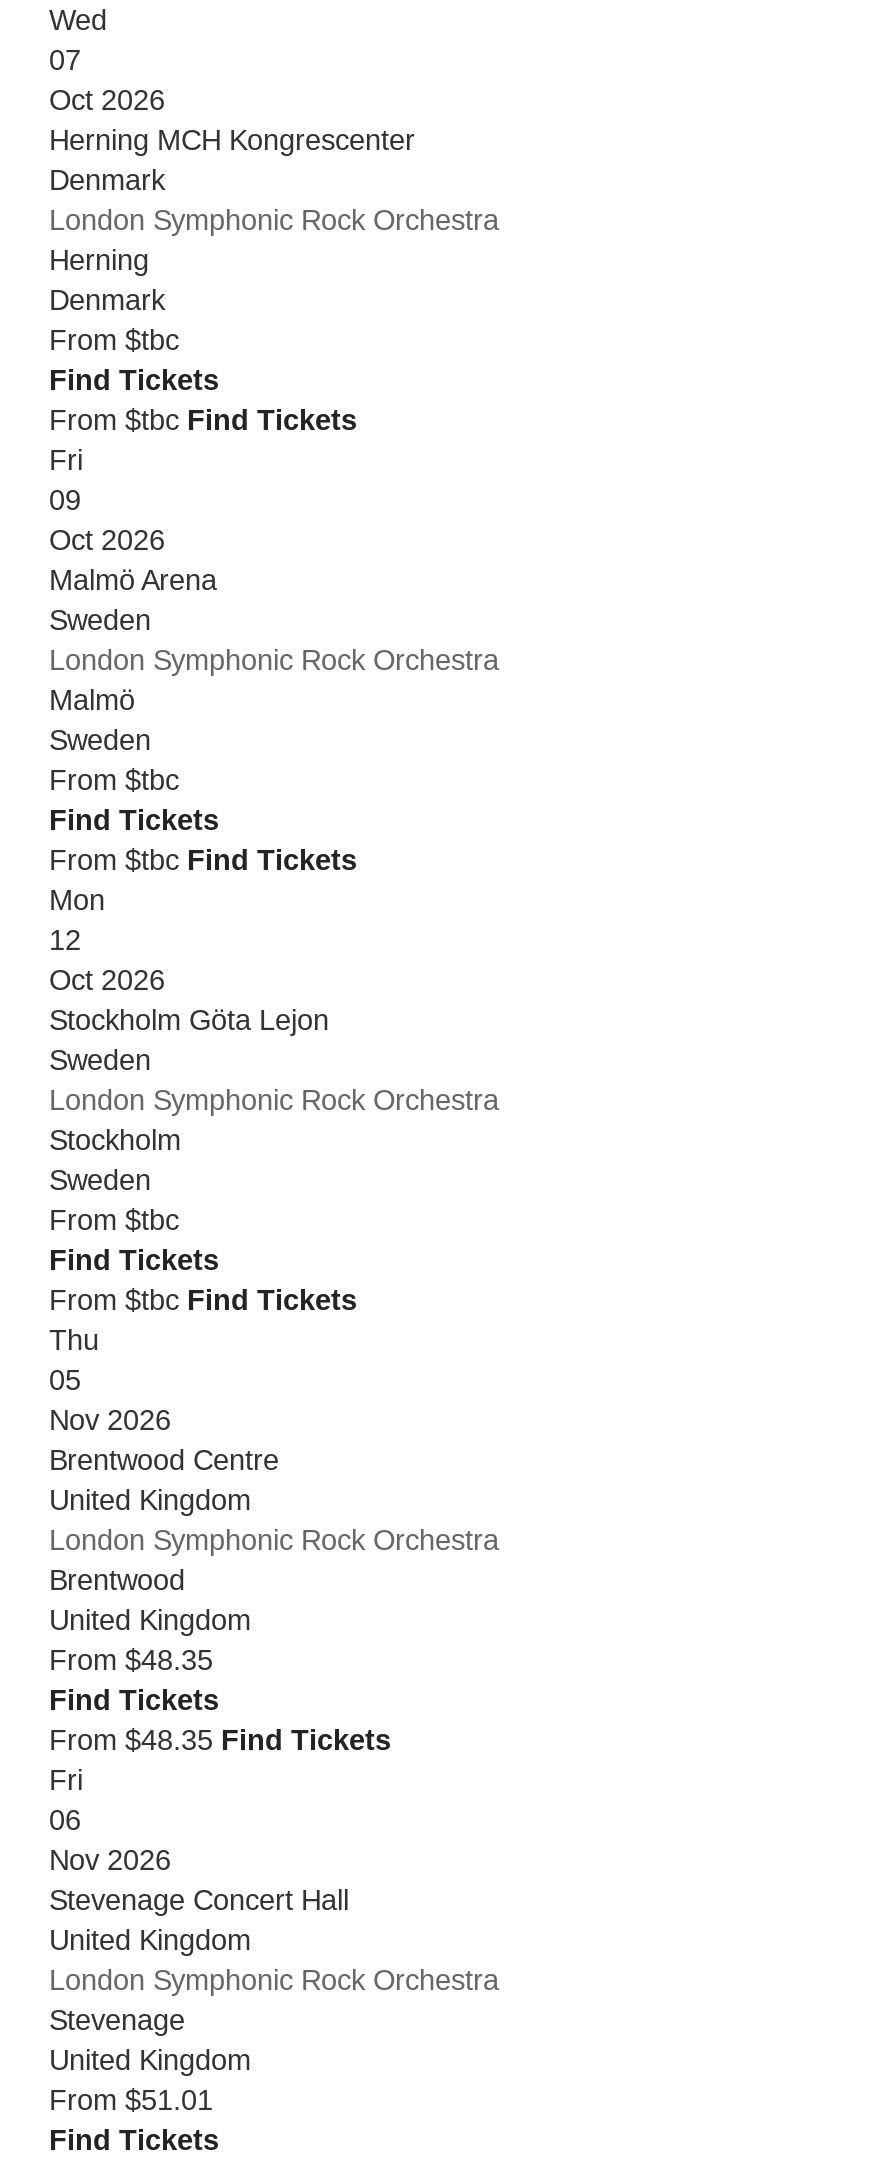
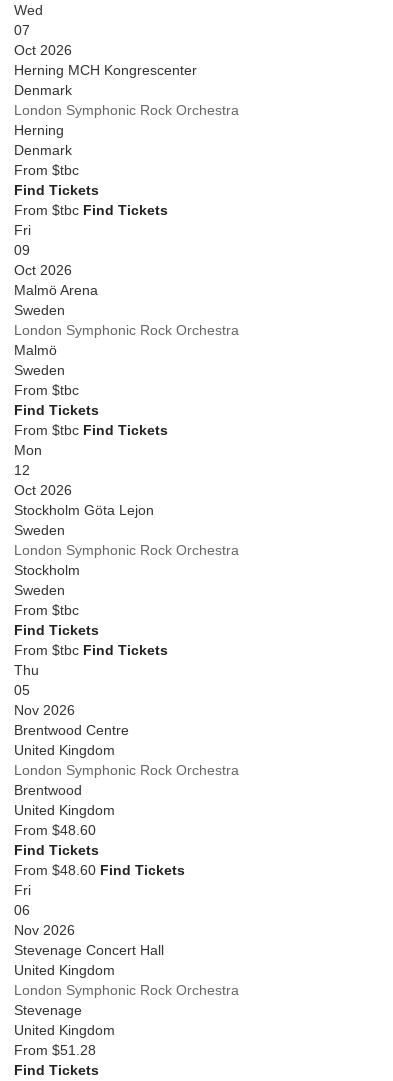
- From $48.35
+ From $48.60

- From $48.35 Find Tickets
+ From $48.60 Find Tickets

- From $51.01
+ From $51.28
